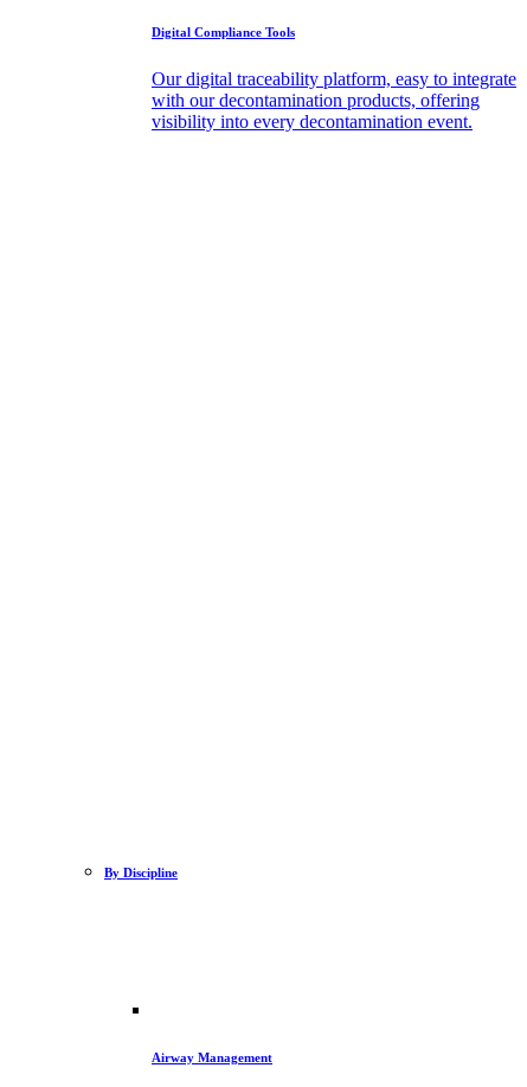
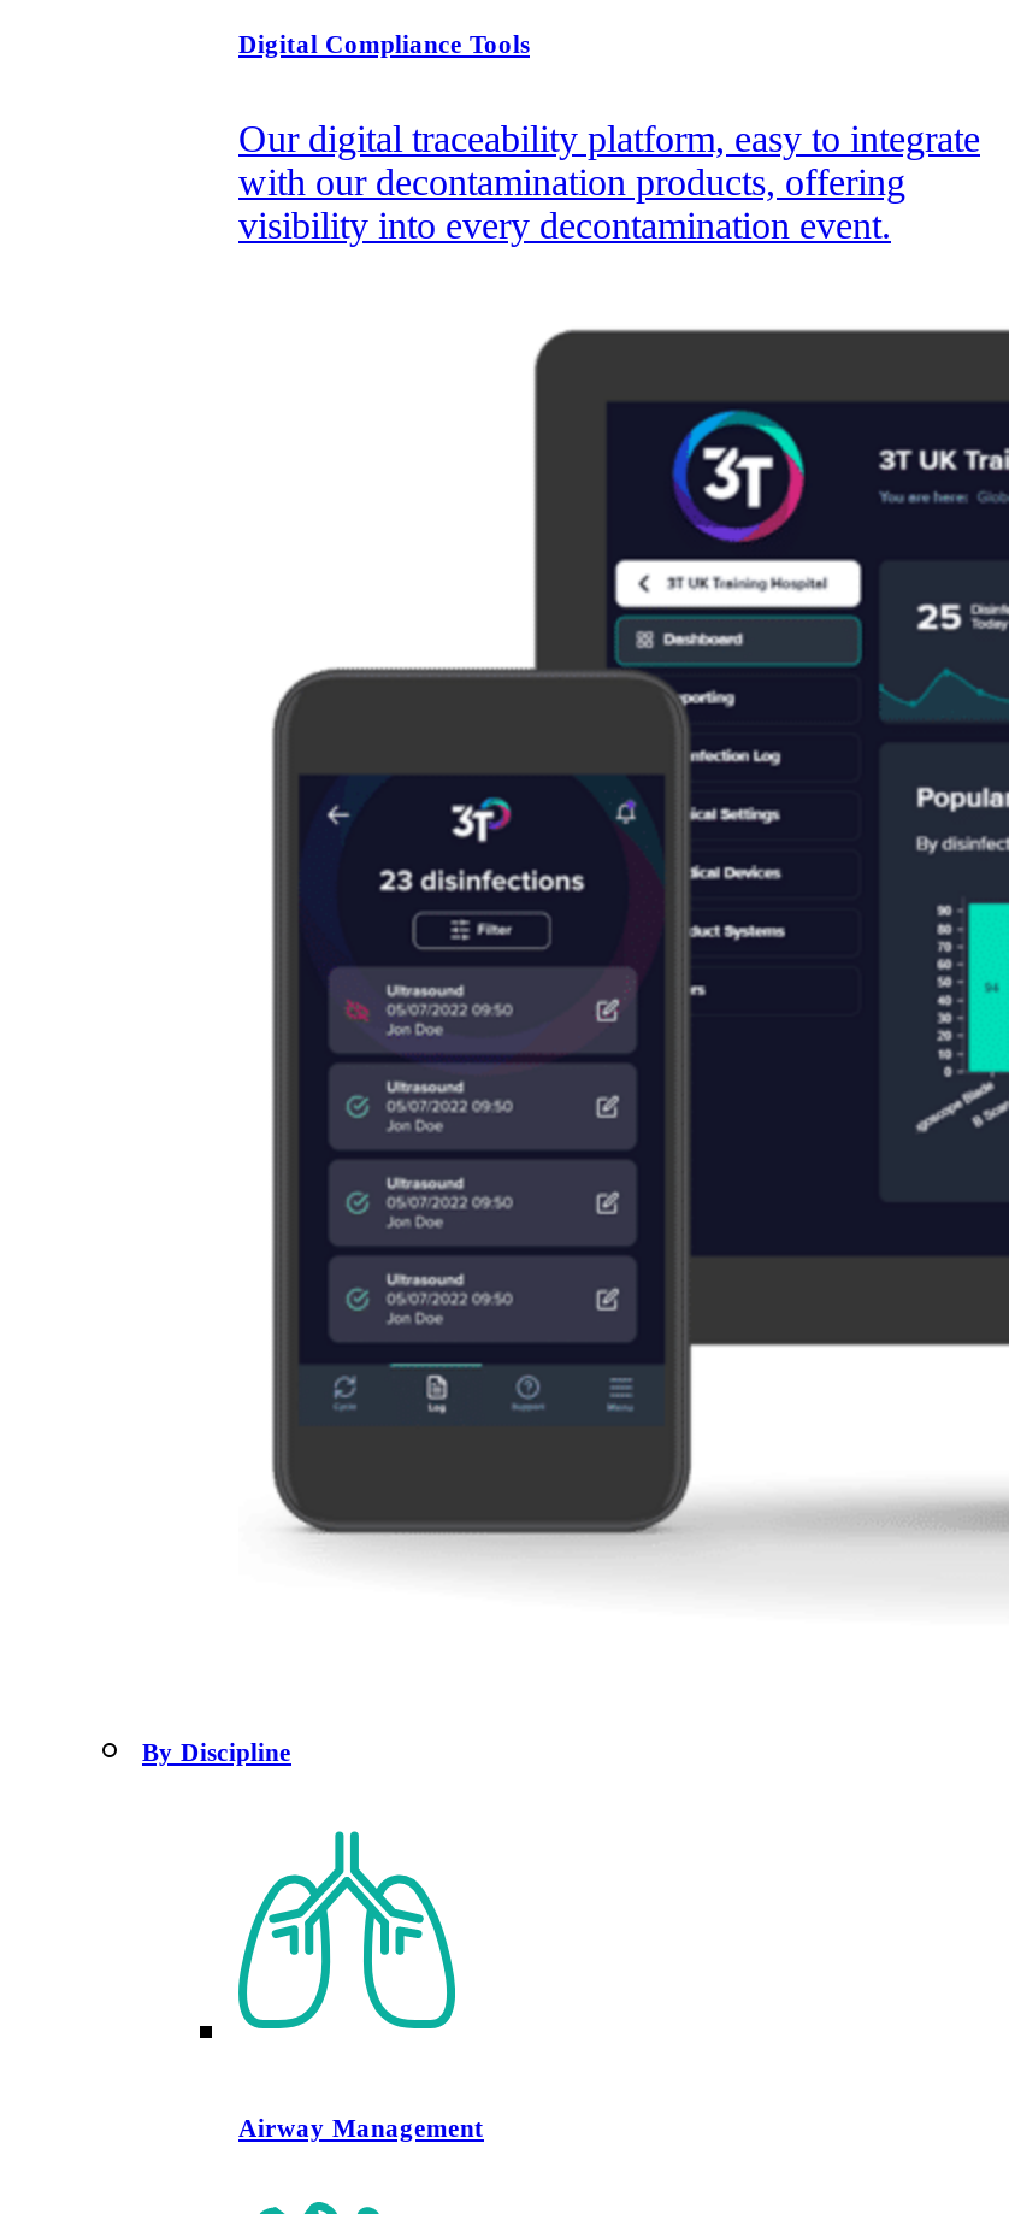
+ [image]

+ [image]
